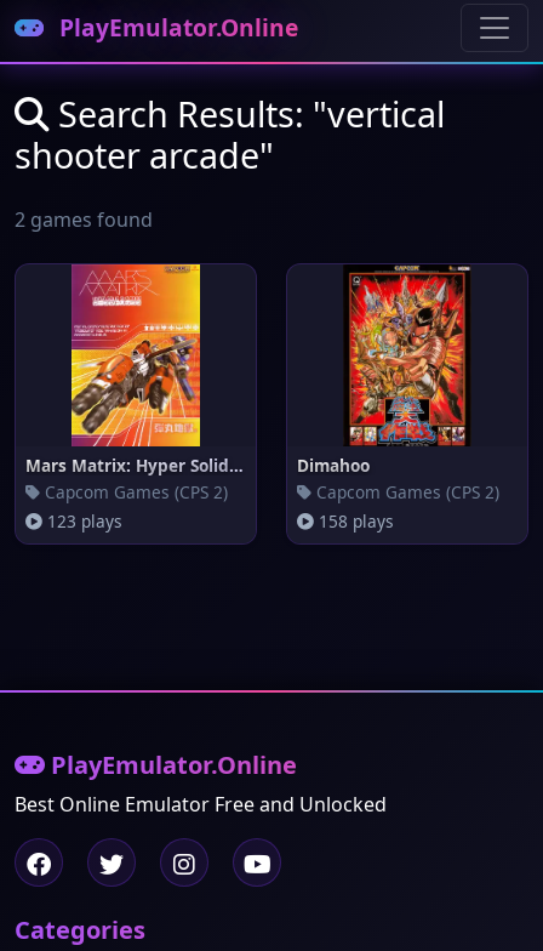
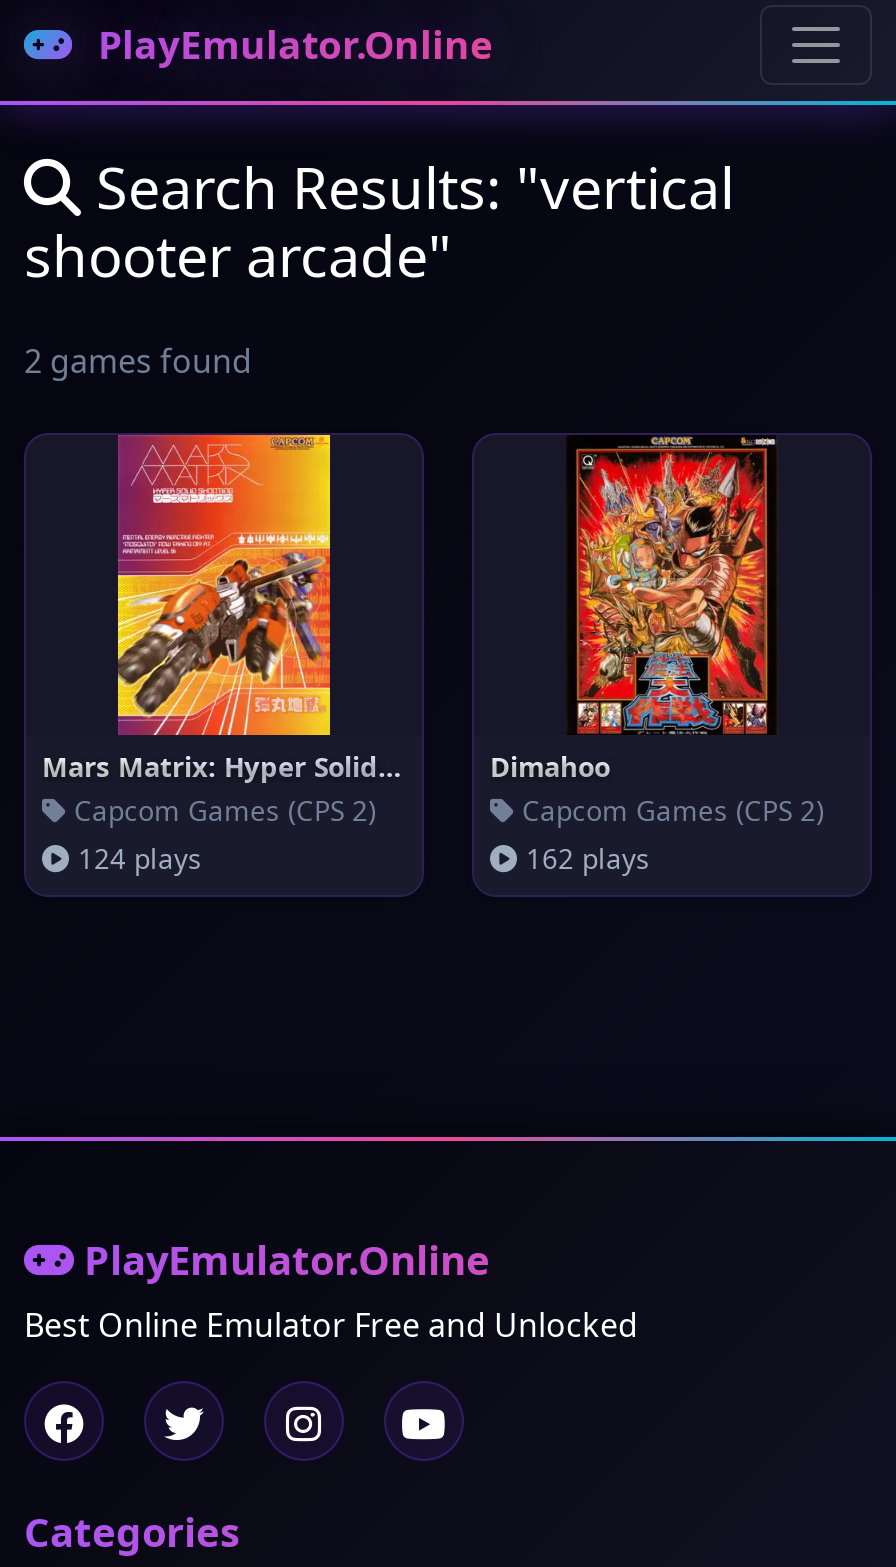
- 123 plays
+ 124 plays

- 158 plays
+ 162 plays
